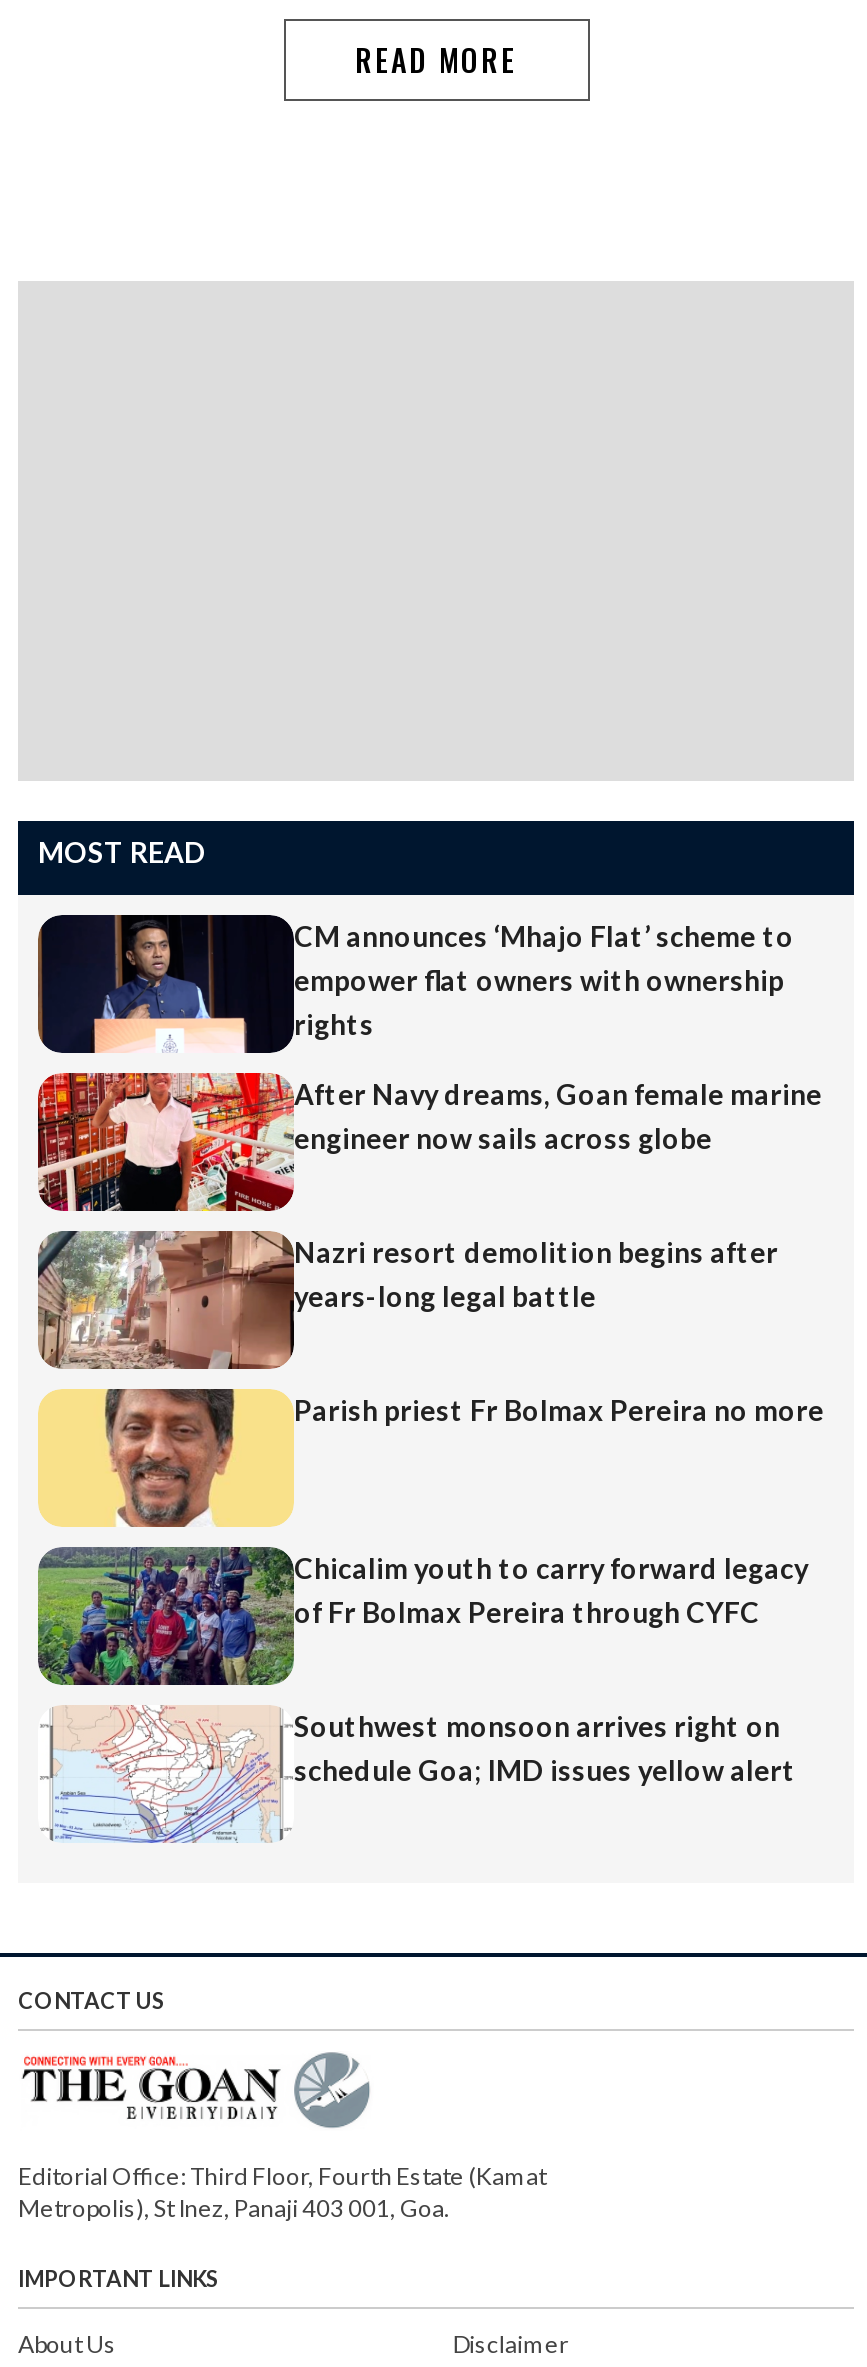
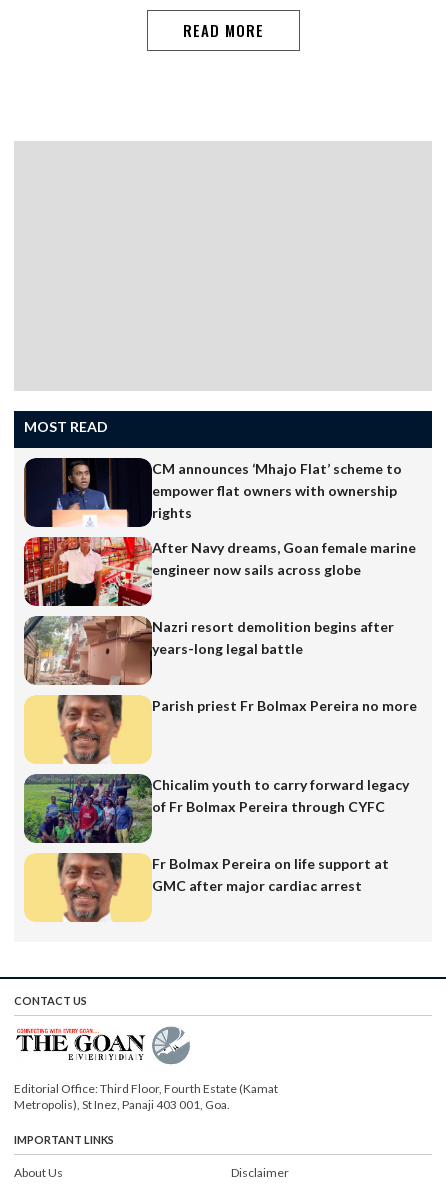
- [image]
- Southwest monsoon arrives right on
- schedule Goa; IMD issues yellow alert
+ [image]
+ Fr Bolmax Pereira on life support at
+ GMC after major cardiac arrest
